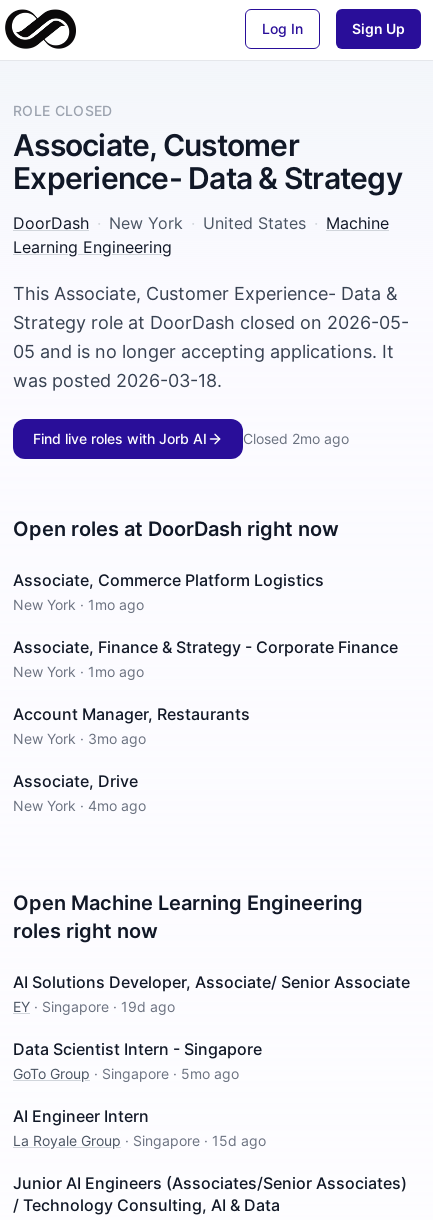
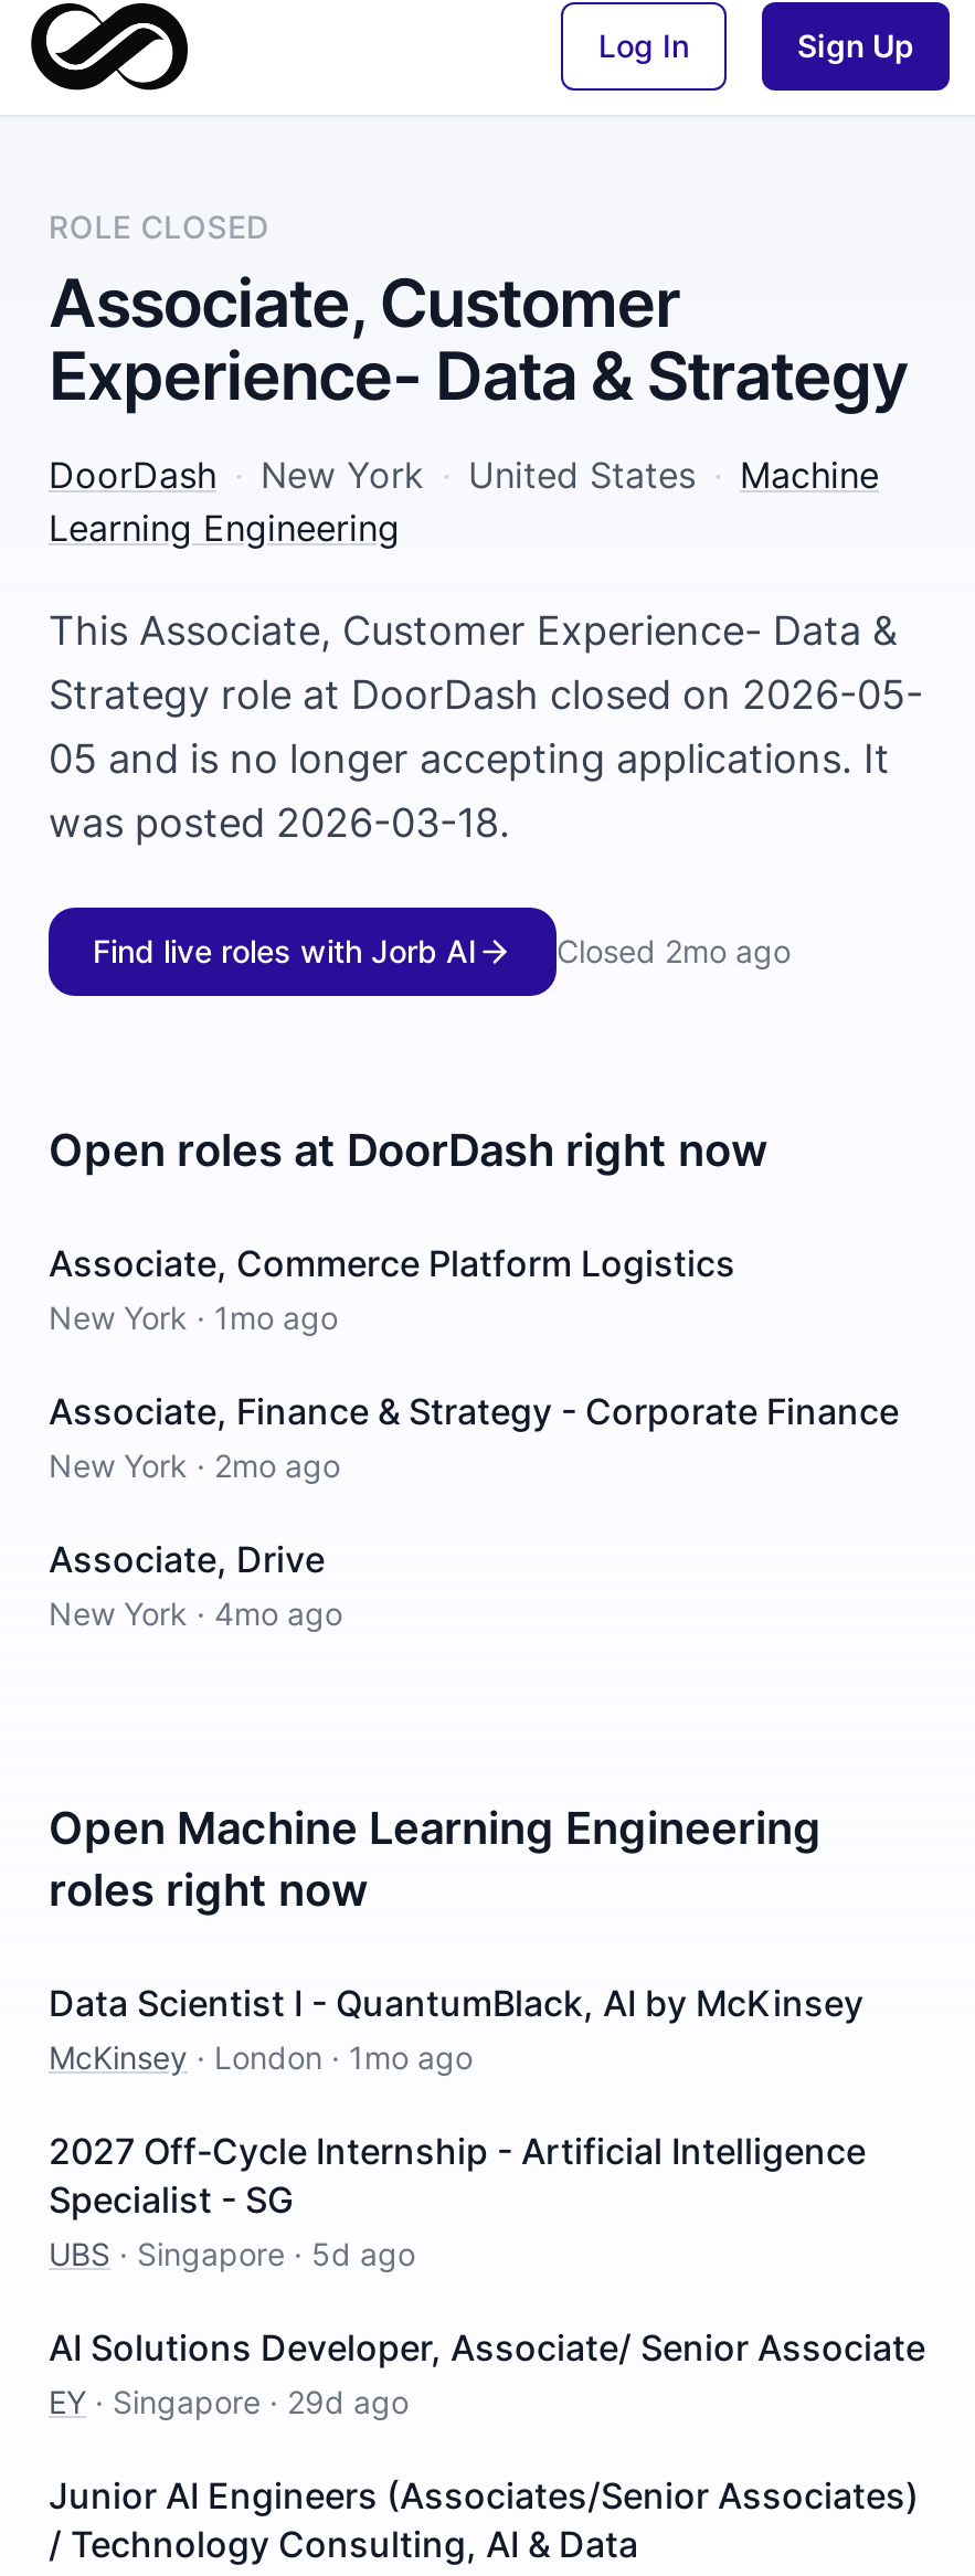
- New York · 1mo ago
- Account Manager, Restaurants
- New York · 3mo ago
+ New York · 2mo ago

moved up: Associate, Drive | New York · 4mo ago | Open Machine Learning Engineering | roles right now

+ Data Scientist I - QuantumBlack, AI by McKinsey
+ McKinsey · London · 1mo ago
+ 2027 Off-Cycle Internship - Artificial Intelligence
+ Specialist - SG
+ UBS · Singapore · 5d ago

moved down: AI Solutions Developer, Associate/ Senior Associate

- EY · Singapore · 19d ago
- Data Scientist Intern - Singapore
- GoTo Group · Singapore · 5mo ago
- AI Engineer Intern
- La Royale Group · Singapore · 15d ago
+ EY · Singapore · 29d ago
